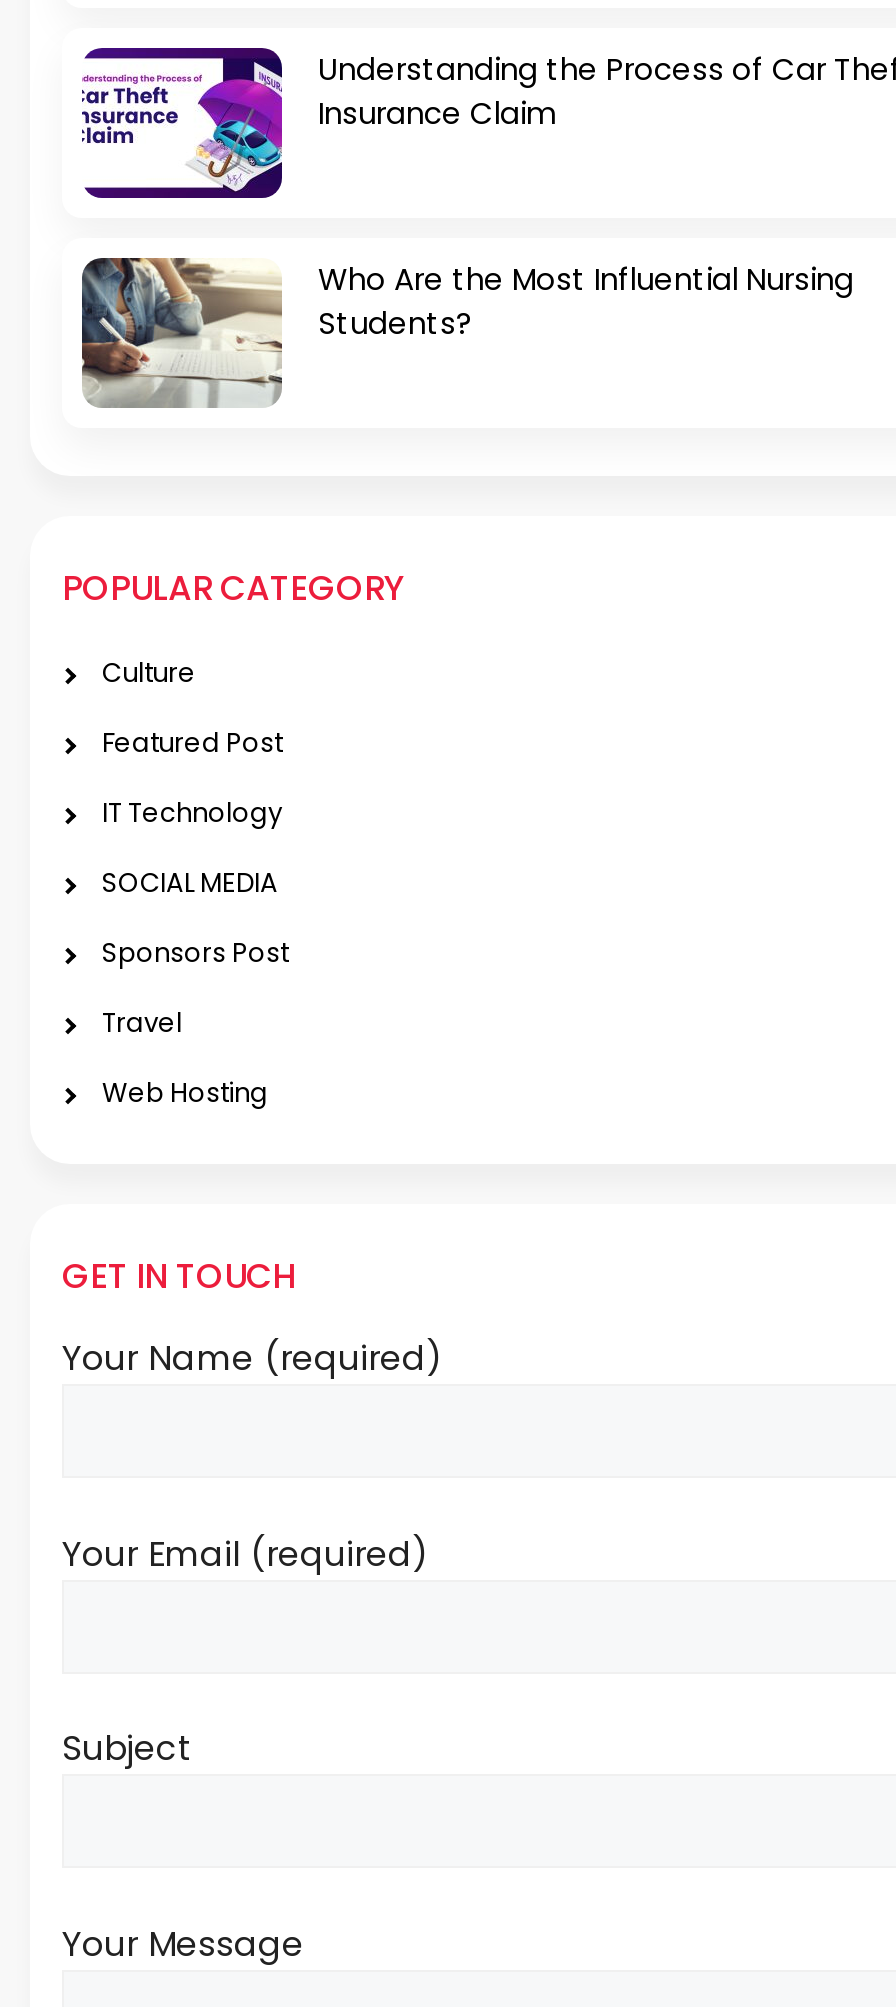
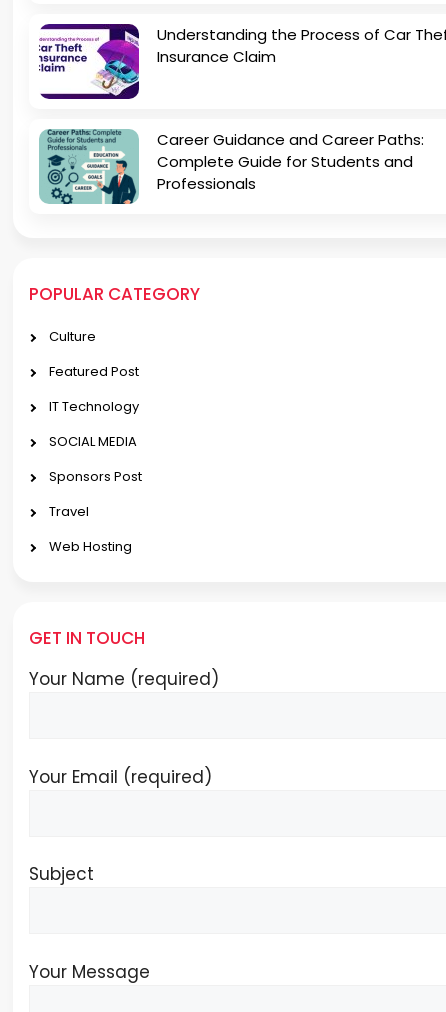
- [image]
- Who Are the Most Influential Nursing
- Students?
+ [image]
+ Career Guidance and Career Paths:
+ Complete Guide for Students and
+ Professionals
